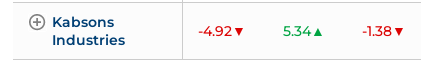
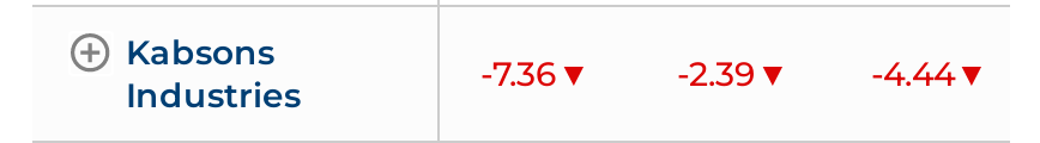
- -4.92
+ -7.36

- 5.34
+ -2.39

- -1.38
+ -4.44
